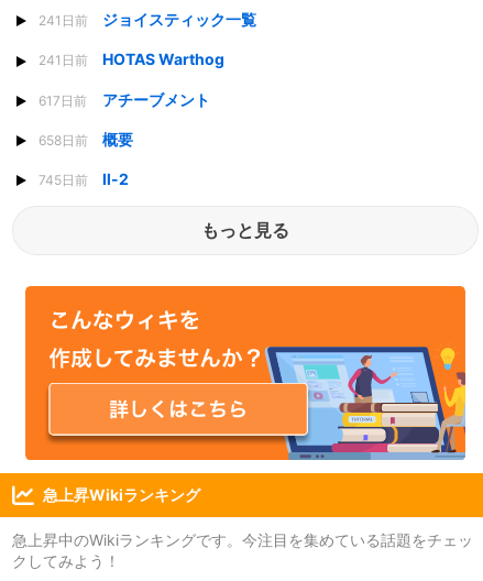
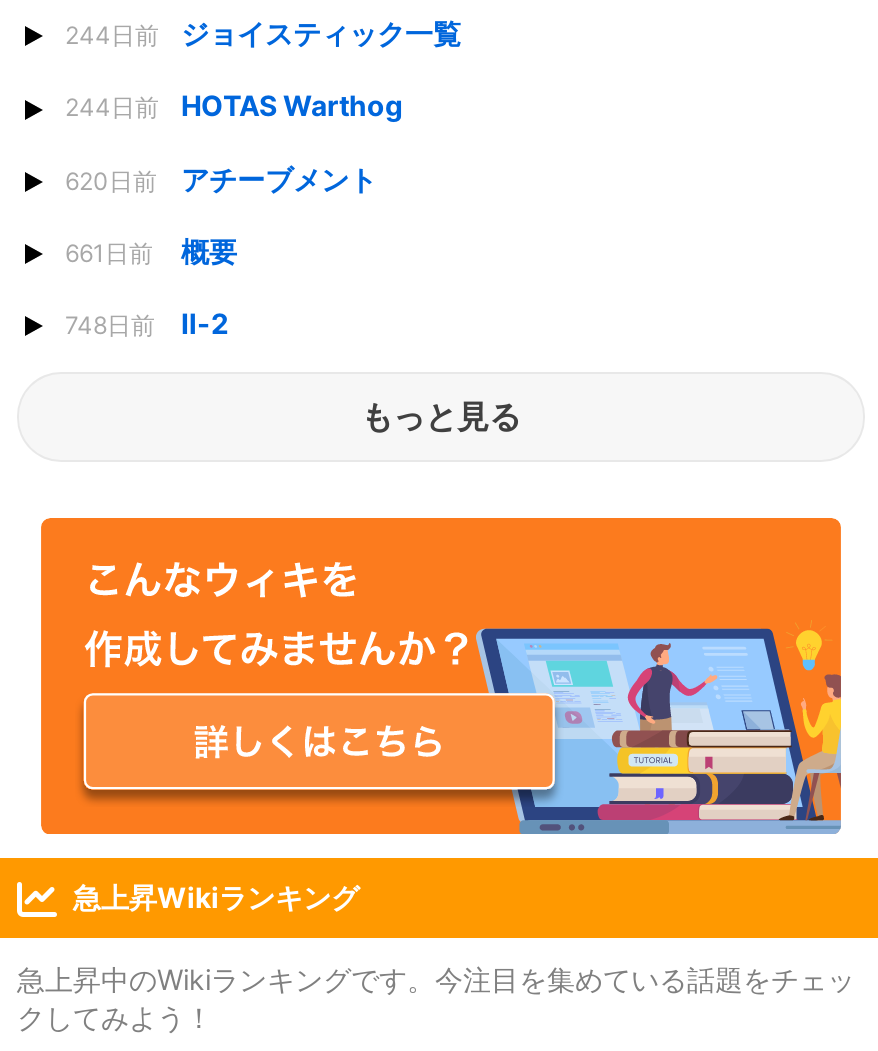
- 241日前 ジョイスティック一覧
+ 244日前 ジョイスティック一覧

- 241日前 HOTAS Warthog
+ 244日前 HOTAS Warthog

- 617日前 アチーブメント
+ 620日前 アチーブメント

- 658日前 概要
+ 661日前 概要

- 745日前 Il-2
+ 748日前 Il-2
